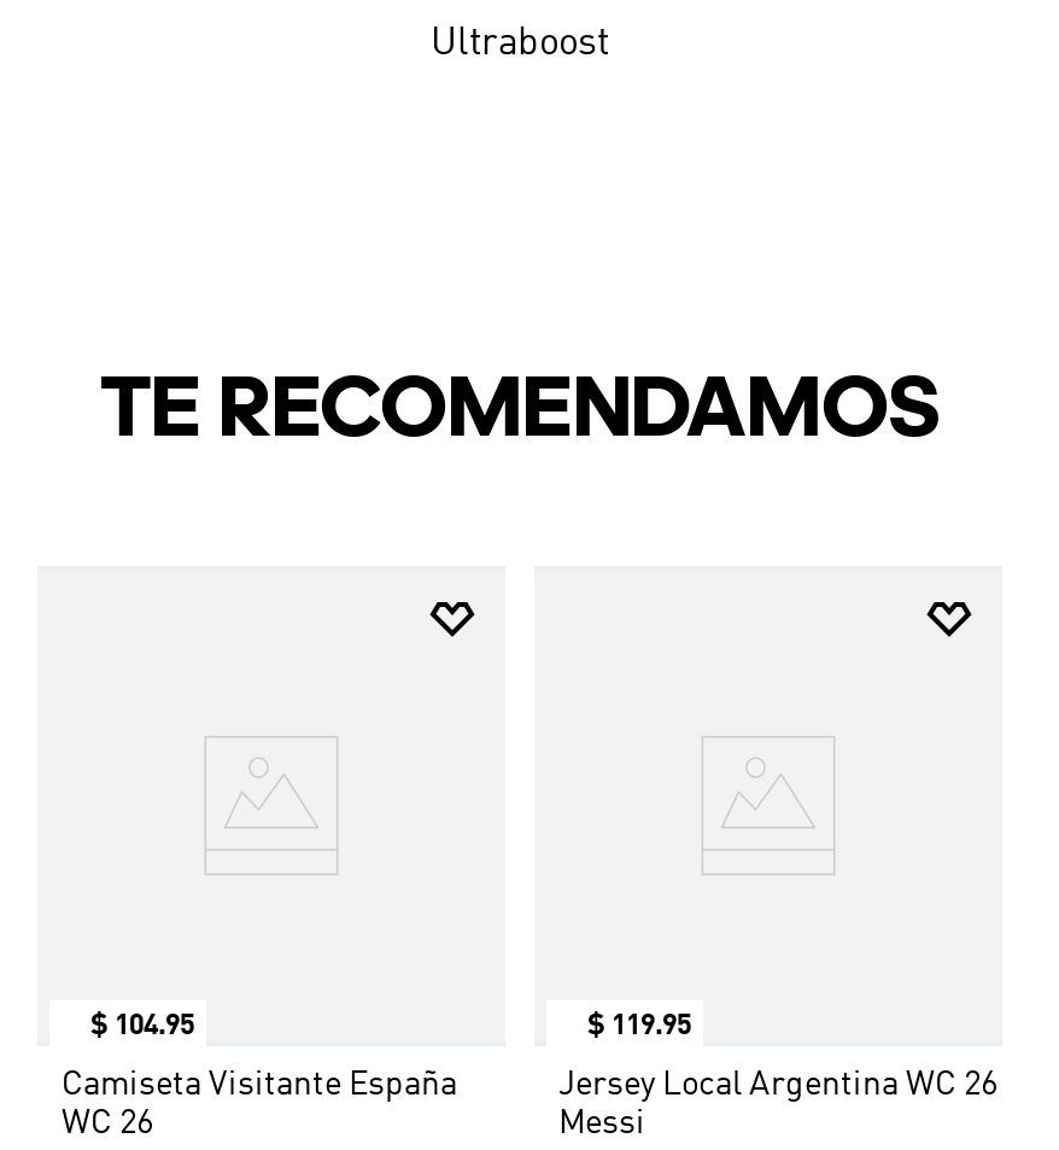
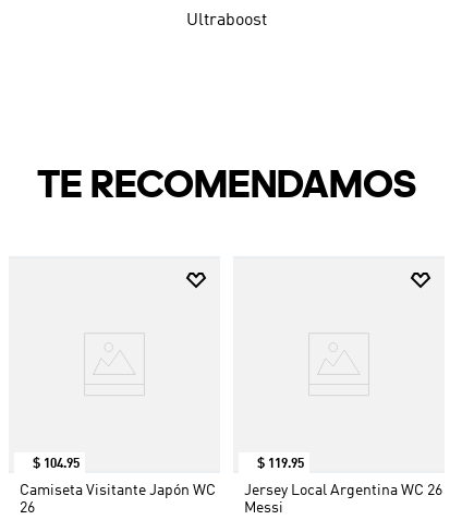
- Camiseta Visitante España
- WC 26
+ Camiseta Visitante Japón WC
+ 26
